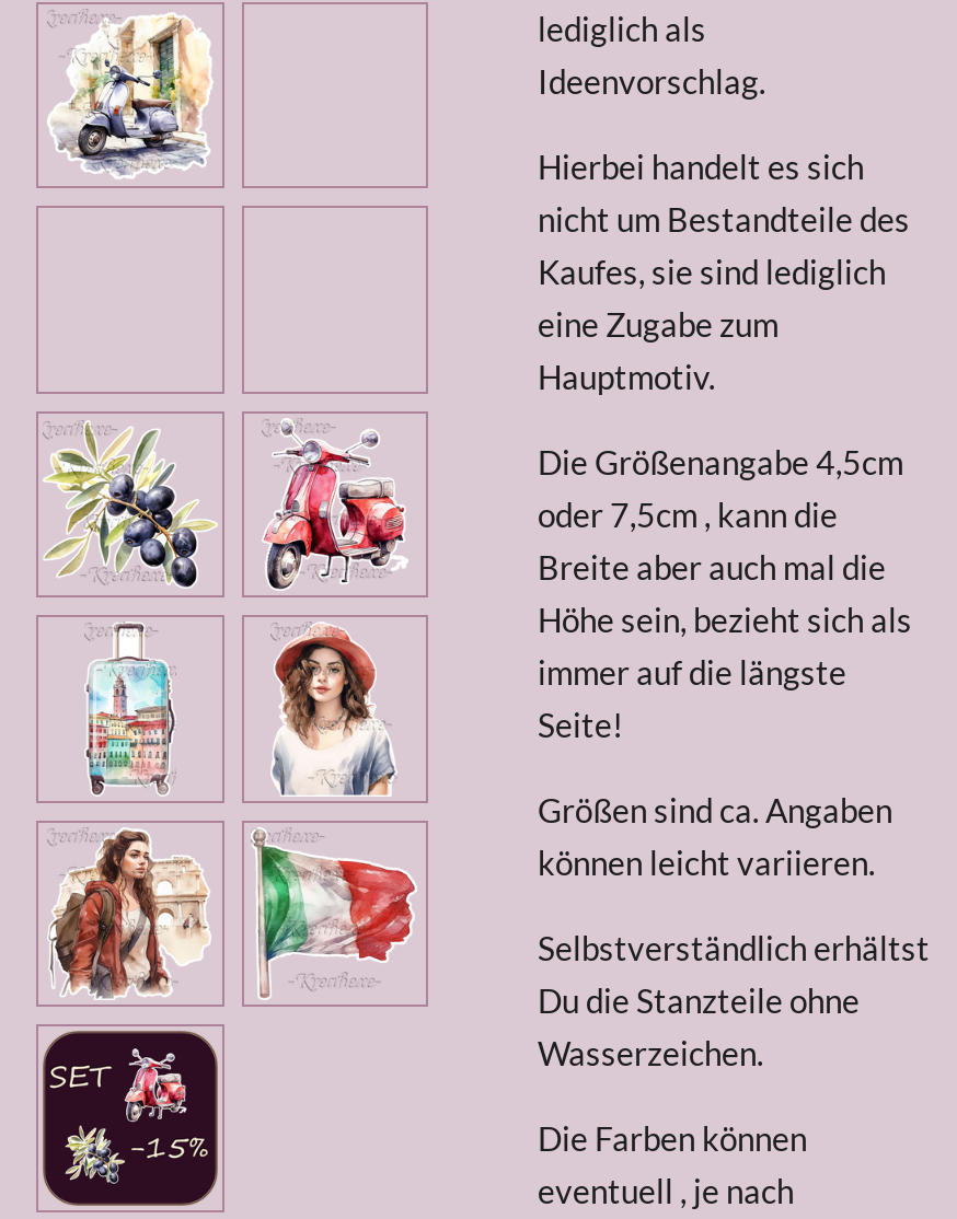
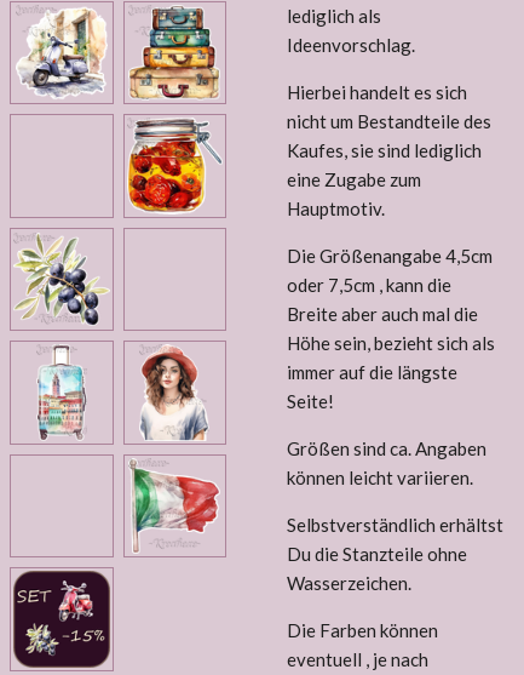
+ [image]

+ [image]

- [image]

- [image]
